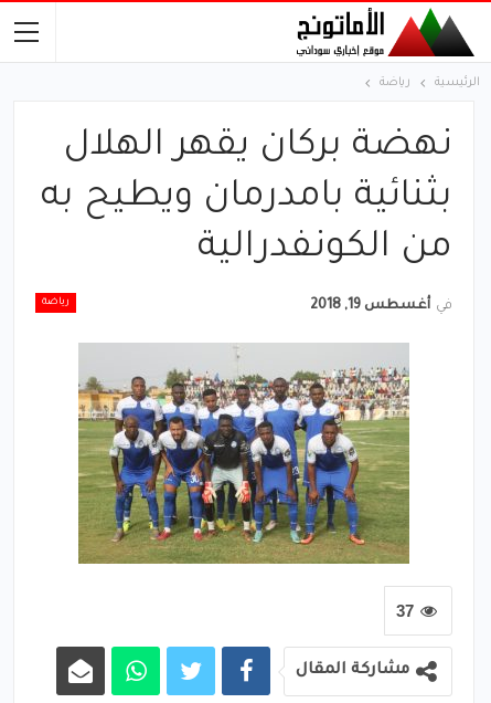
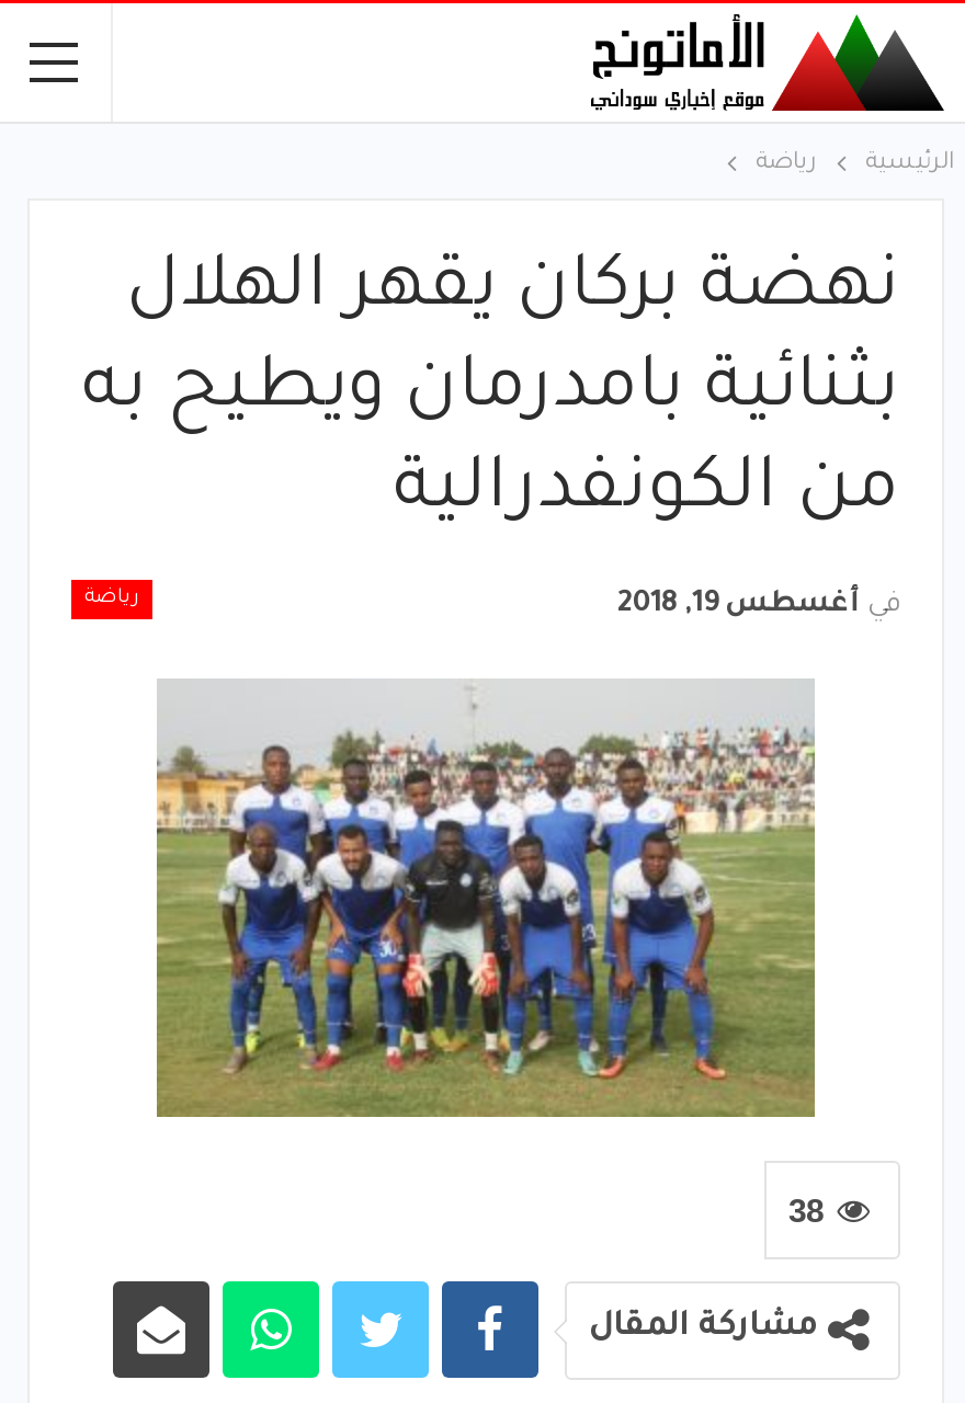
- 37
+ 38
